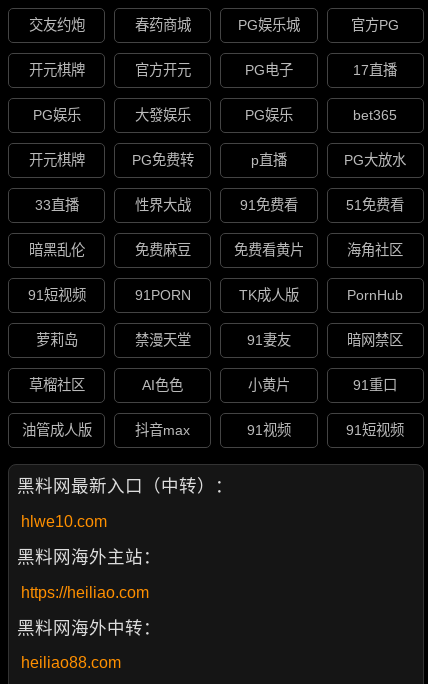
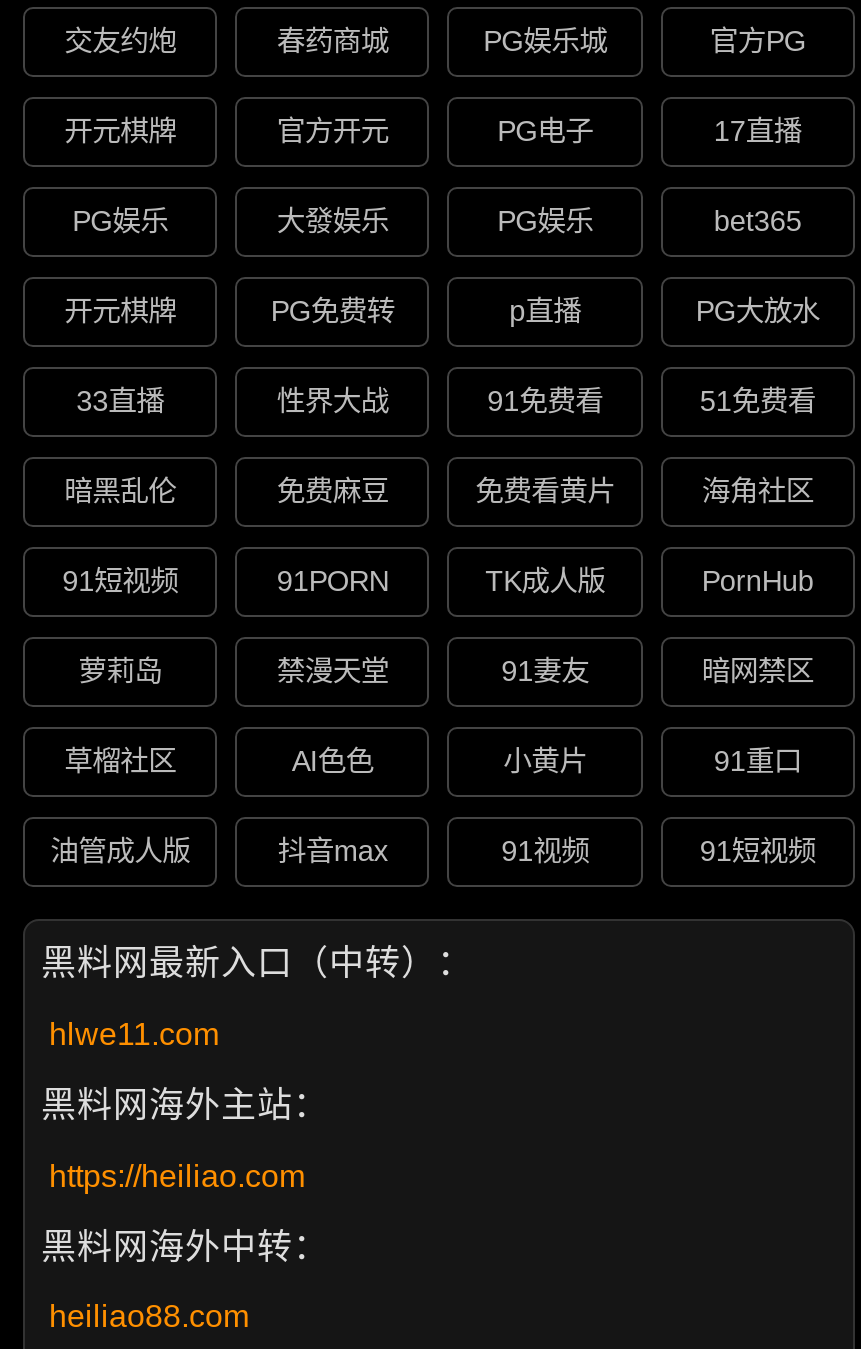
- hlwe10.com
+ hlwe11.com
